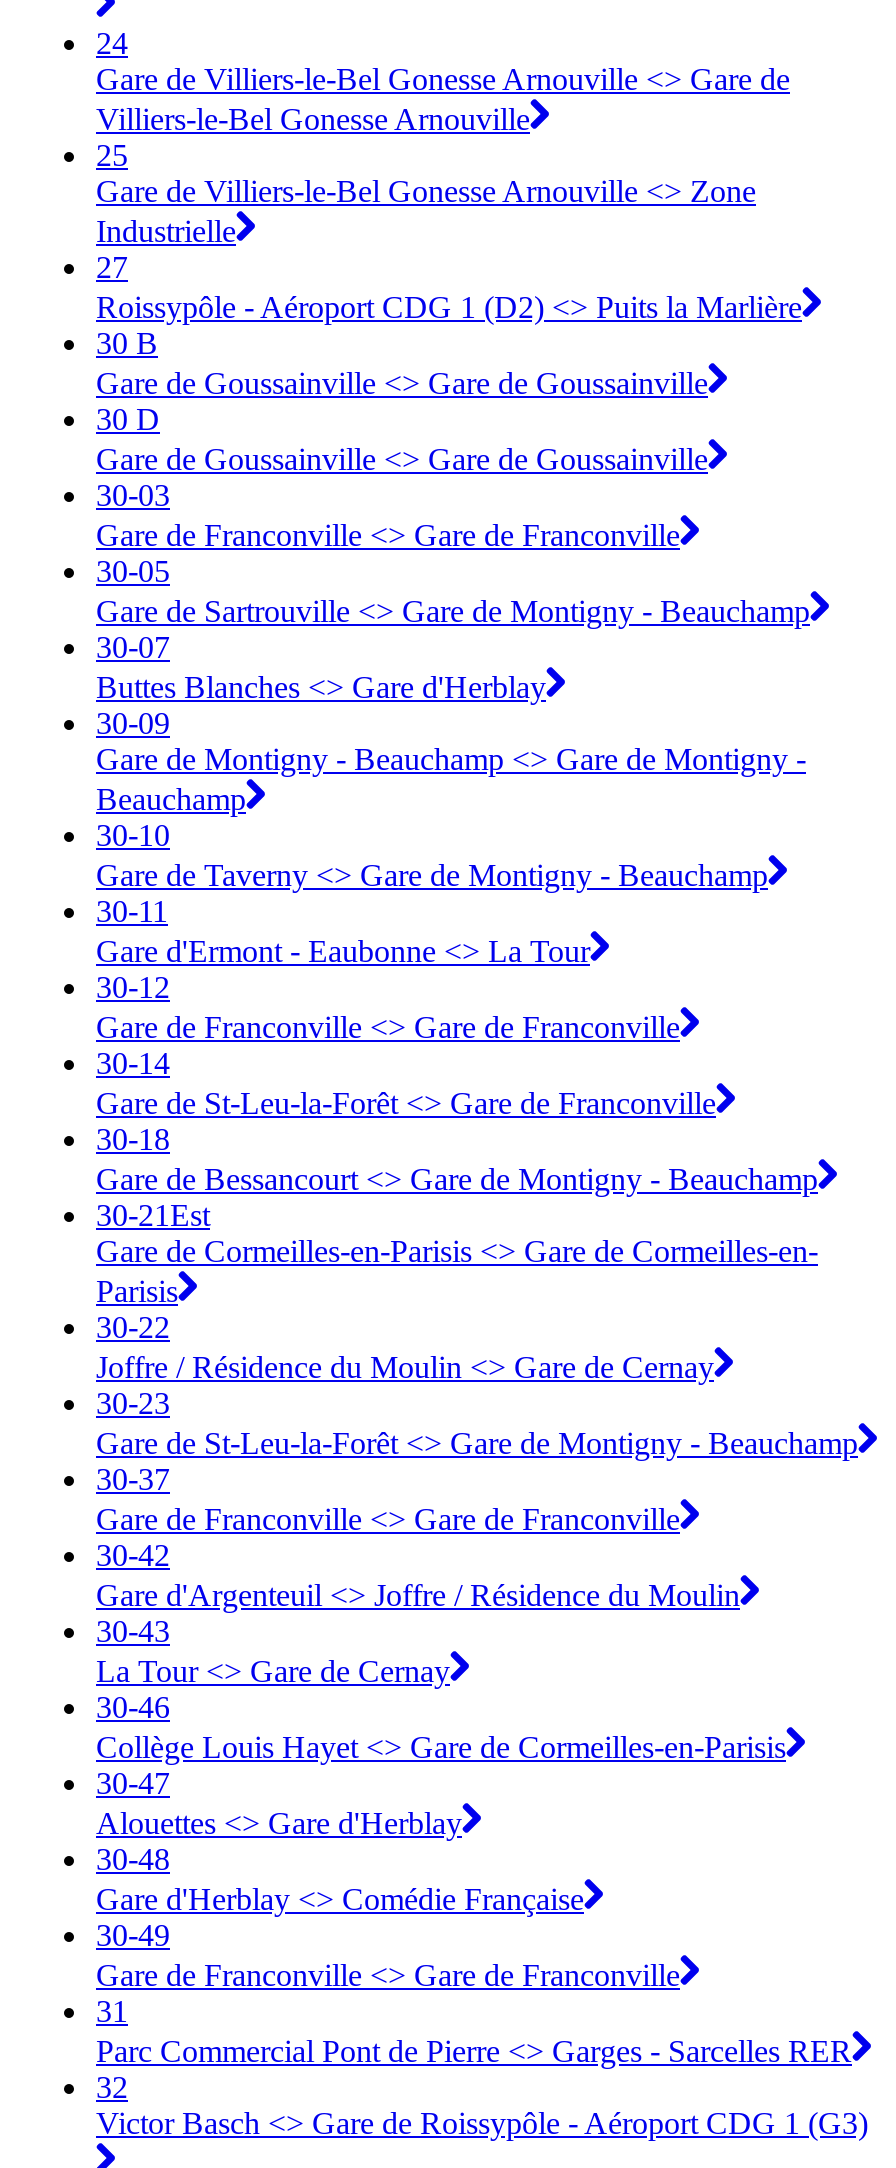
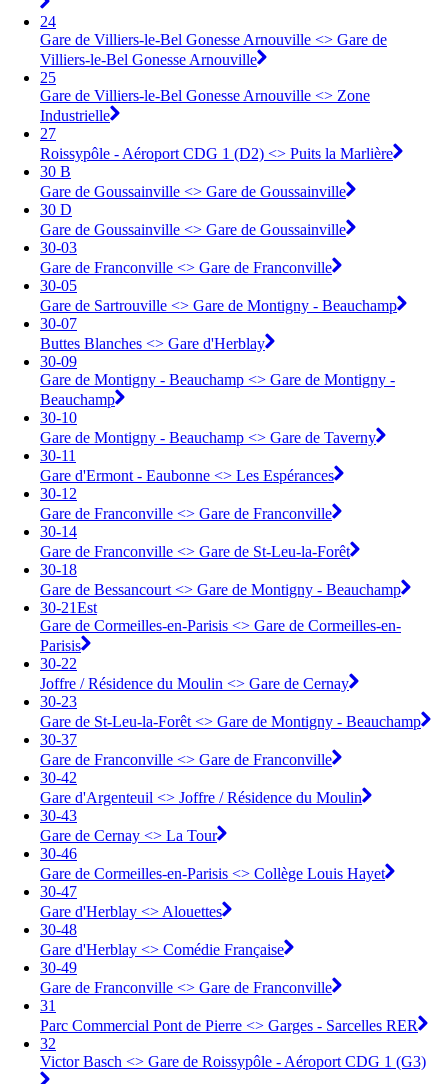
- Gare de Taverny <> ︎Gare de Montigny - Beauchamp
+ Gare de Montigny - Beauchamp <> ︎Gare de Taverny

- Gare d'Ermont - Eaubonne <> ︎La Tour
+ Gare d'Ermont - Eaubonne <> ︎Les Espérances

- Gare de St-Leu-la-Forêt <> ︎Gare de Franconville
+ Gare de Franconville <> ︎Gare de St-Leu-la-Forêt

- La Tour <> ︎Gare de Cernay
+ Gare de Cernay <> ︎La Tour

- Collège Louis Hayet <> ︎Gare de Cormeilles-en-Parisis
+ Gare de Cormeilles-en-Parisis <> ︎Collège Louis Hayet

- Alouettes <> ︎Gare d'Herblay
+ Gare d'Herblay <> ︎Alouettes
